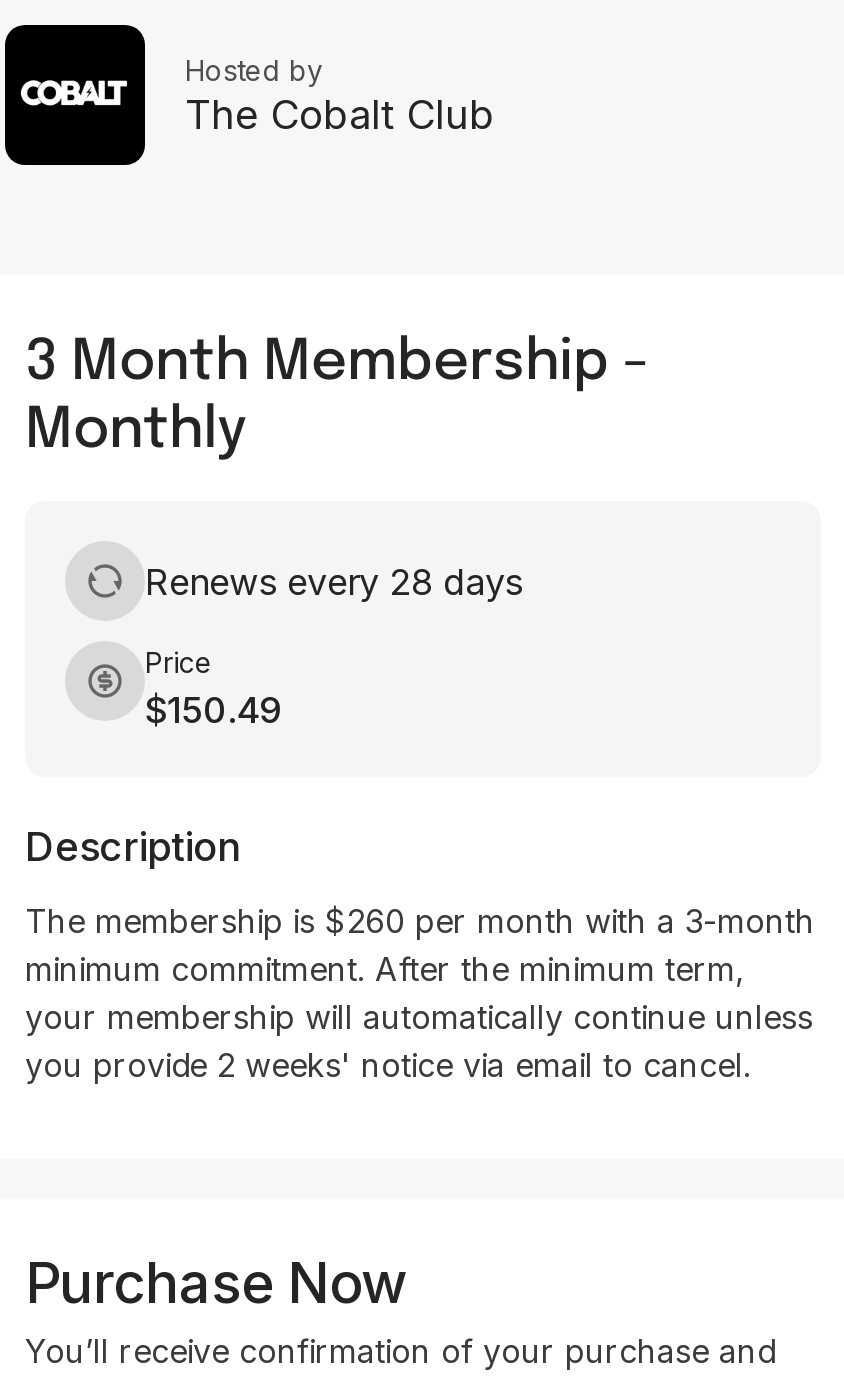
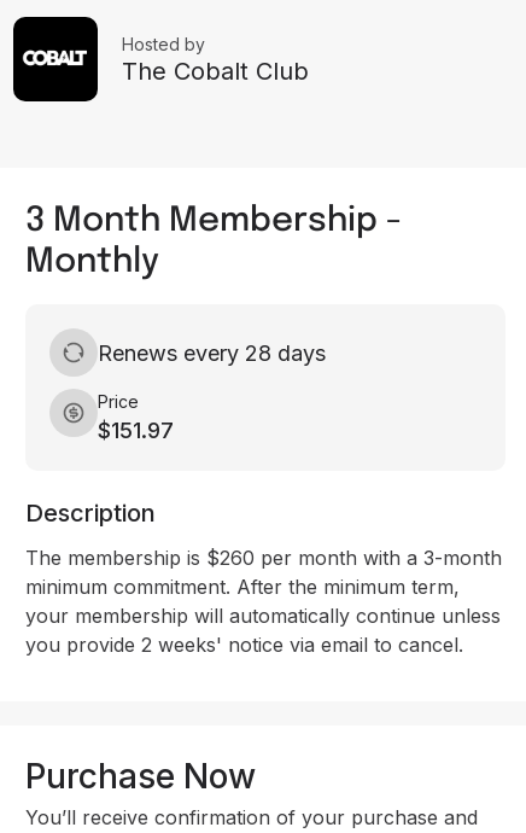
- $150.49
+ $151.97
